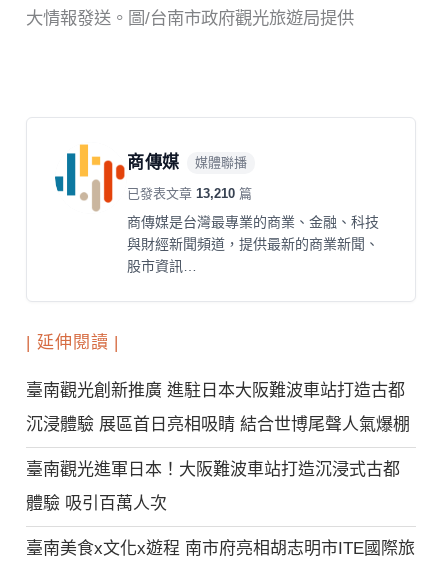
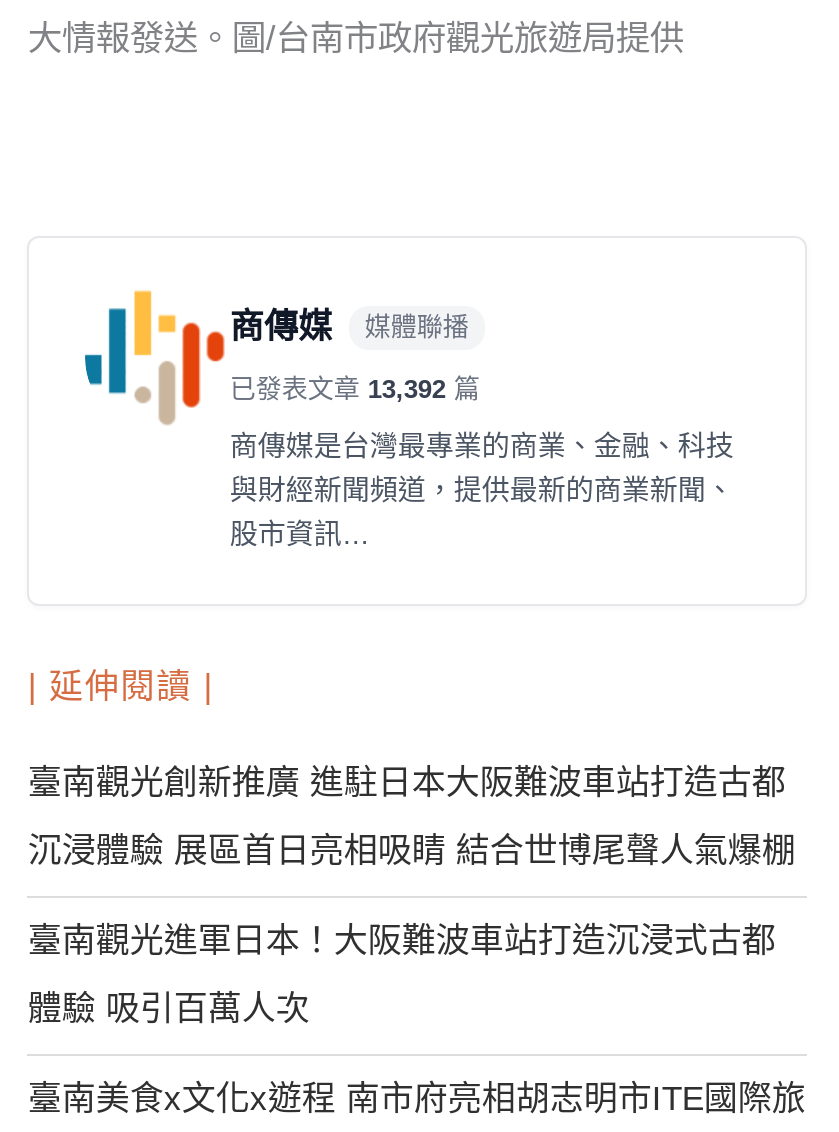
- 已發表文章13,210篇
+ 已發表文章13,392篇
